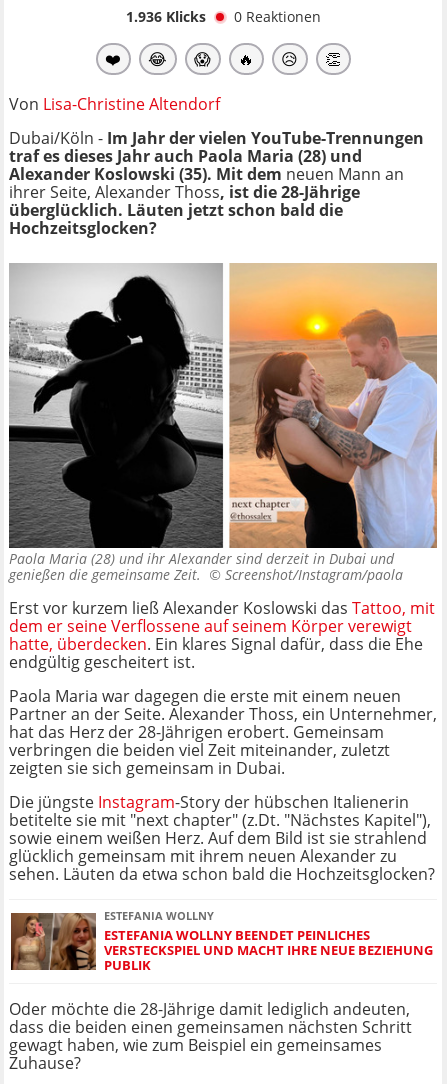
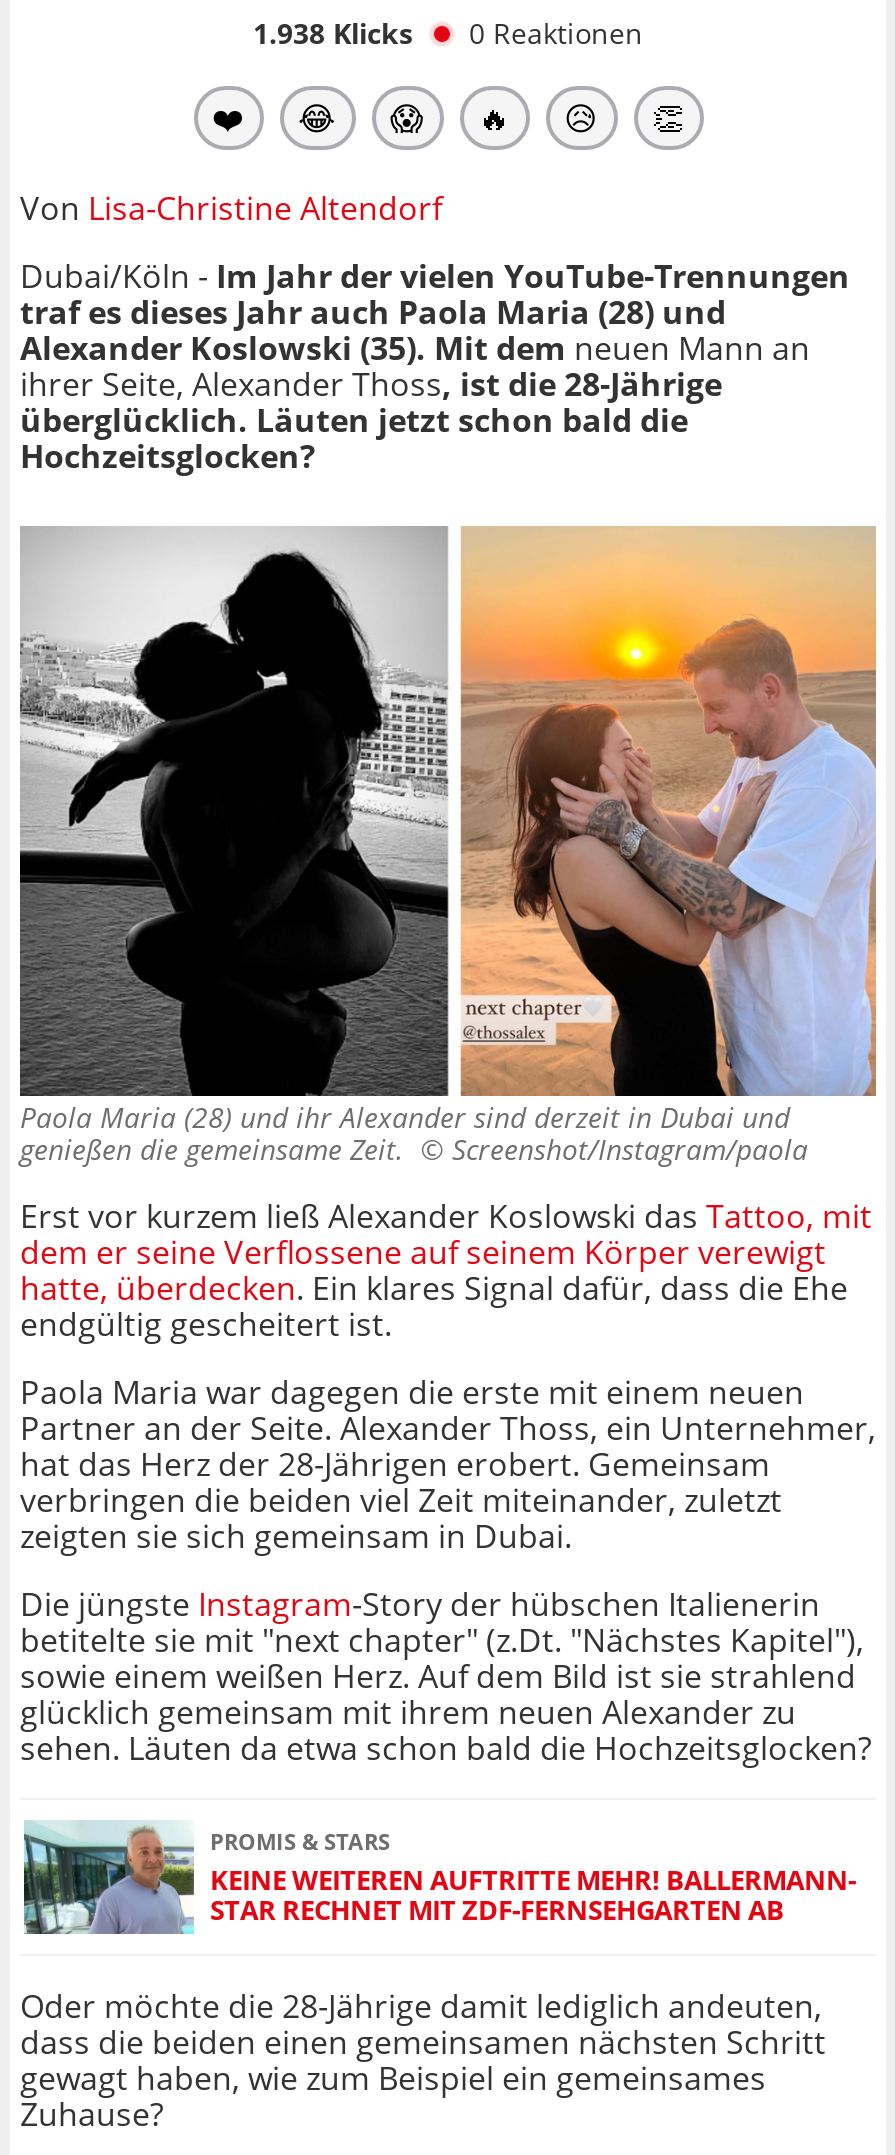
- 1.936 Klicks 0 Reaktionen
+ 1.938 Klicks 0 Reaktionen

- [image]
- ESTEFANIA WOLLNY
- ESTEFANIA WOLLNY BEENDET PEINLICHES
- VERSTECKSPIEL UND MACHT IHRE NEUE BEZIEHUNG
- PUBLIK
+ [image]
+ PROMIS & STARS
+ KEINE WEITEREN AUFTRITTE MEHR! BALLERMANN-
+ STAR RECHNET MIT ZDF-FERNSEHGARTEN AB
